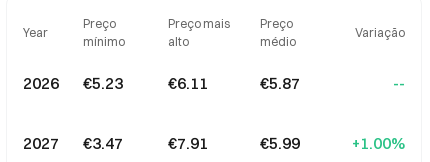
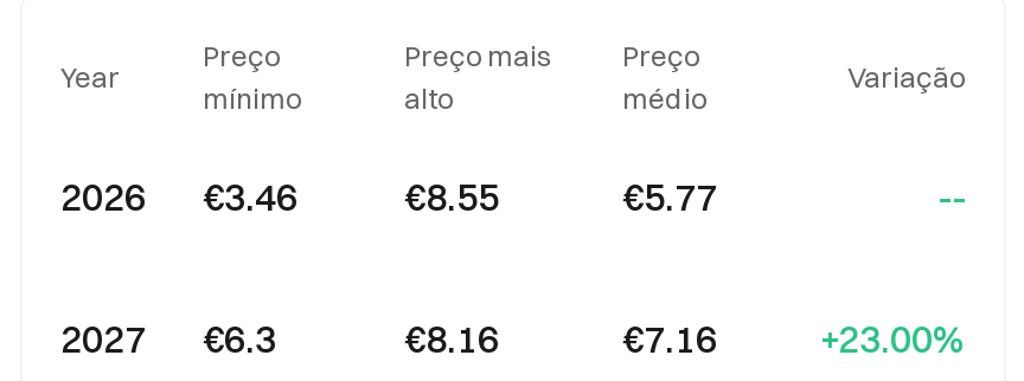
- 2026 €5.23
+ 2026 €3.46

- €6.11
+ €8.55

- €5.87
+ €5.77

- 2027 €3.47
+ 2027 €6.3

- €7.91
+ €8.16

- €5.99
+ €7.16

- +1.00%
+ +23.00%
